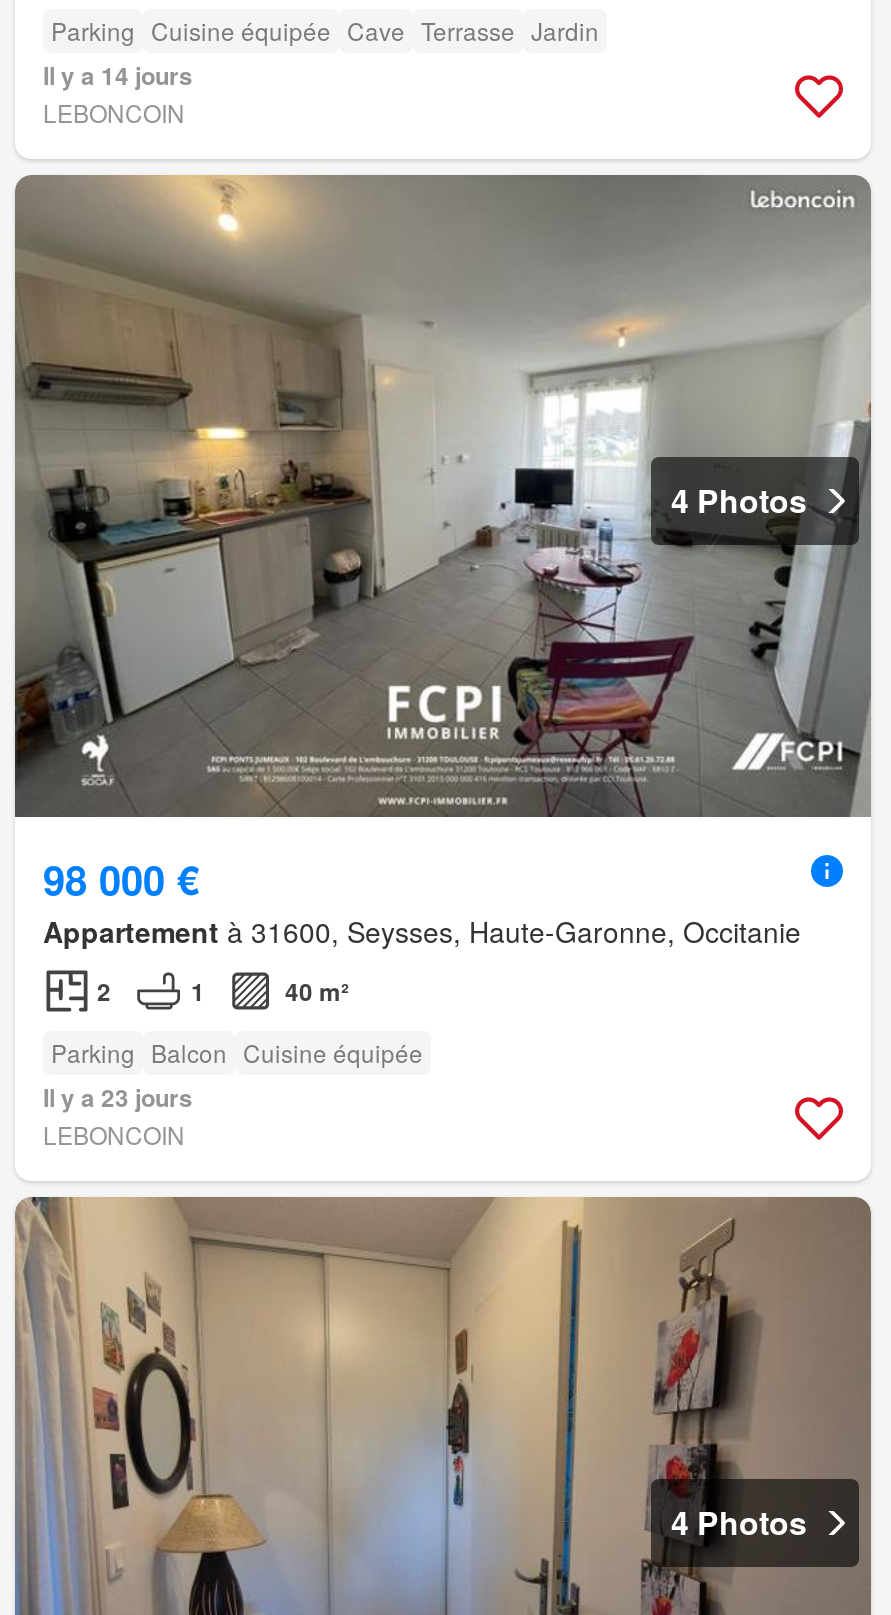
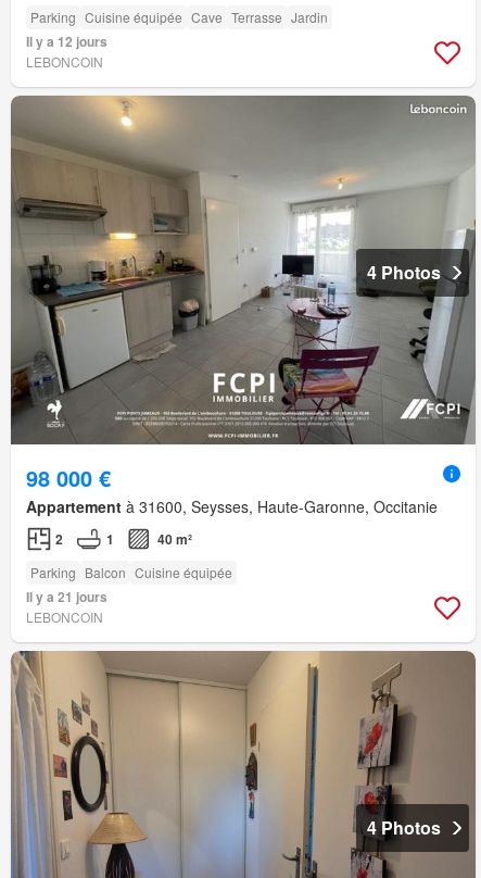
- Il y a 14 jours
+ Il y a 12 jours

- Il y a 23 jours
+ Il y a 21 jours
